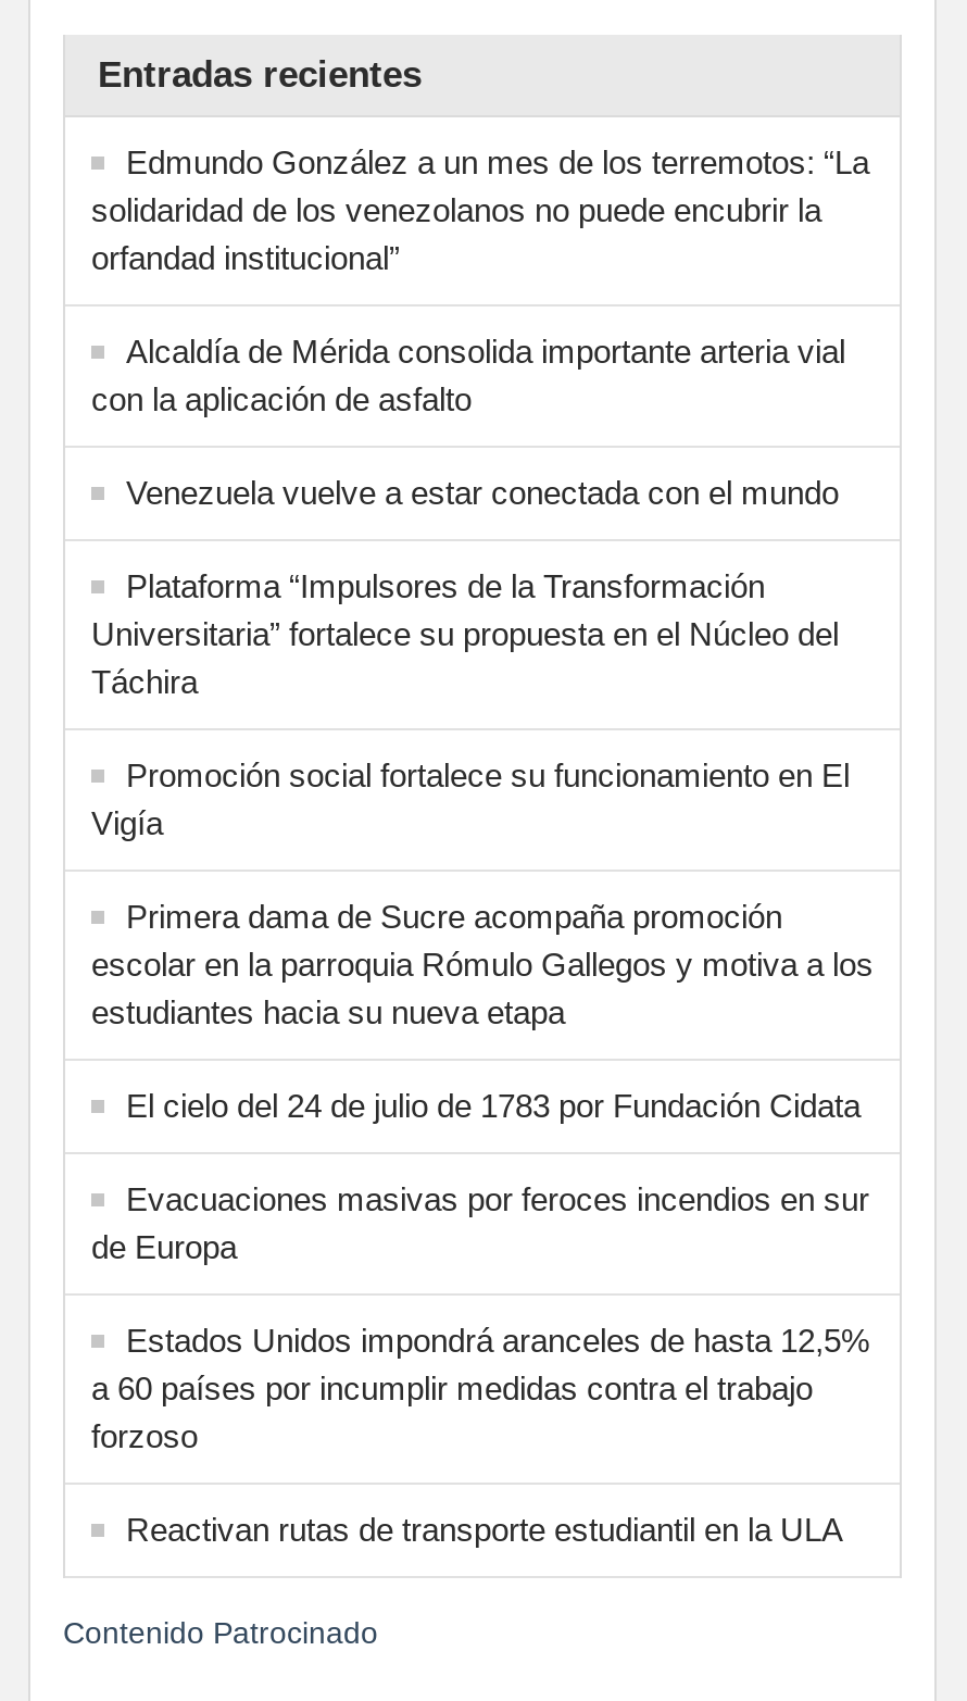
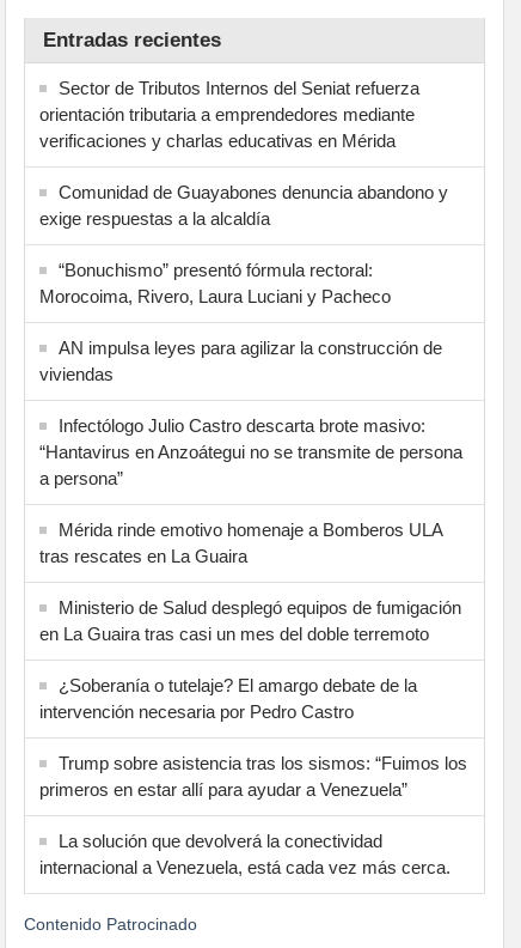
- Edmundo González a un mes de los terremotos: “La
- solidaridad de los venezolanos no puede encubrir la
- orfandad institucional”
+ Sector de Tributos Internos del Seniat refuerza
+ orientación tributaria a emprendedores mediante
+ verificaciones y charlas educativas en Mérida

- Alcaldía de Mérida consolida importante arteria vial
- con la aplicación de asfalto
+ Comunidad de Guayabones denuncia abandono y
+ exige respuestas a la alcaldía

- Venezuela vuelve a estar conectada con el mundo
+ “Bonuchismo” presentó fórmula rectoral:
+ Morocoima, Rivero, Laura Luciani y Pacheco

- Plataforma “Impulsores de la Transformación
- Universitaria” fortalece su propuesta en el Núcleo del
- Táchira
+ AN impulsa leyes para agilizar la construcción de
+ viviendas

- Promoción social fortalece su funcionamiento en El
- Vigía
+ Infectólogo Julio Castro descarta brote masivo:
+ “Hantavirus en Anzoátegui no se transmite de persona
+ a persona”

- Primera dama de Sucre acompaña promoción
- escolar en la parroquia Rómulo Gallegos y motiva a los
- estudiantes hacia su nueva etapa
+ Mérida rinde emotivo homenaje a Bomberos ULA
+ tras rescates en La Guaira

- El cielo del 24 de julio de 1783 por Fundación Cidata
+ Ministerio de Salud desplegó equipos de fumigación
+ en La Guaira tras casi un mes del doble terremoto

- Evacuaciones masivas por feroces incendios en sur
- de Europa
+ ¿Soberanía o tutelaje? El amargo debate de la
+ intervención necesaria por Pedro Castro

- Estados Unidos impondrá aranceles de hasta 12,5%
- a 60 países por incumplir medidas contra el trabajo
- forzoso
+ Trump sobre asistencia tras los sismos: “Fuimos los
+ primeros en estar allí para ayudar a Venezuela”

- Reactivan rutas de transporte estudiantil en la ULA
+ La solución que devolverá la conectividad
+ internacional a Venezuela, está cada vez más cerca.
